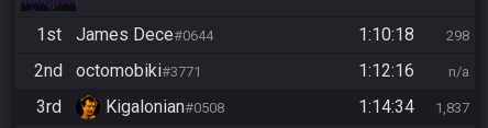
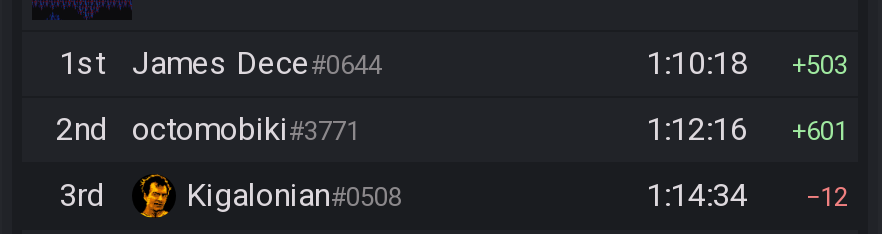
- 1:10:18 298
+ 1:10:18 503

- n/a
+ 601

- 1,837
+ 12
